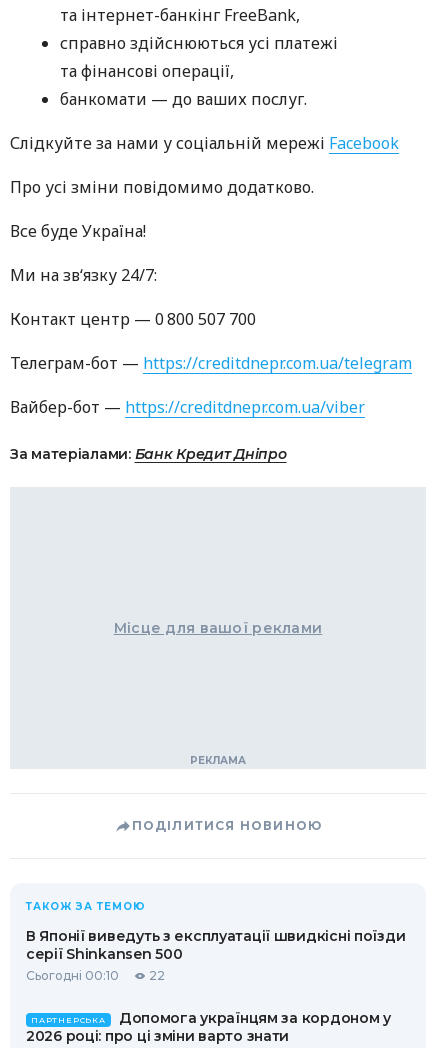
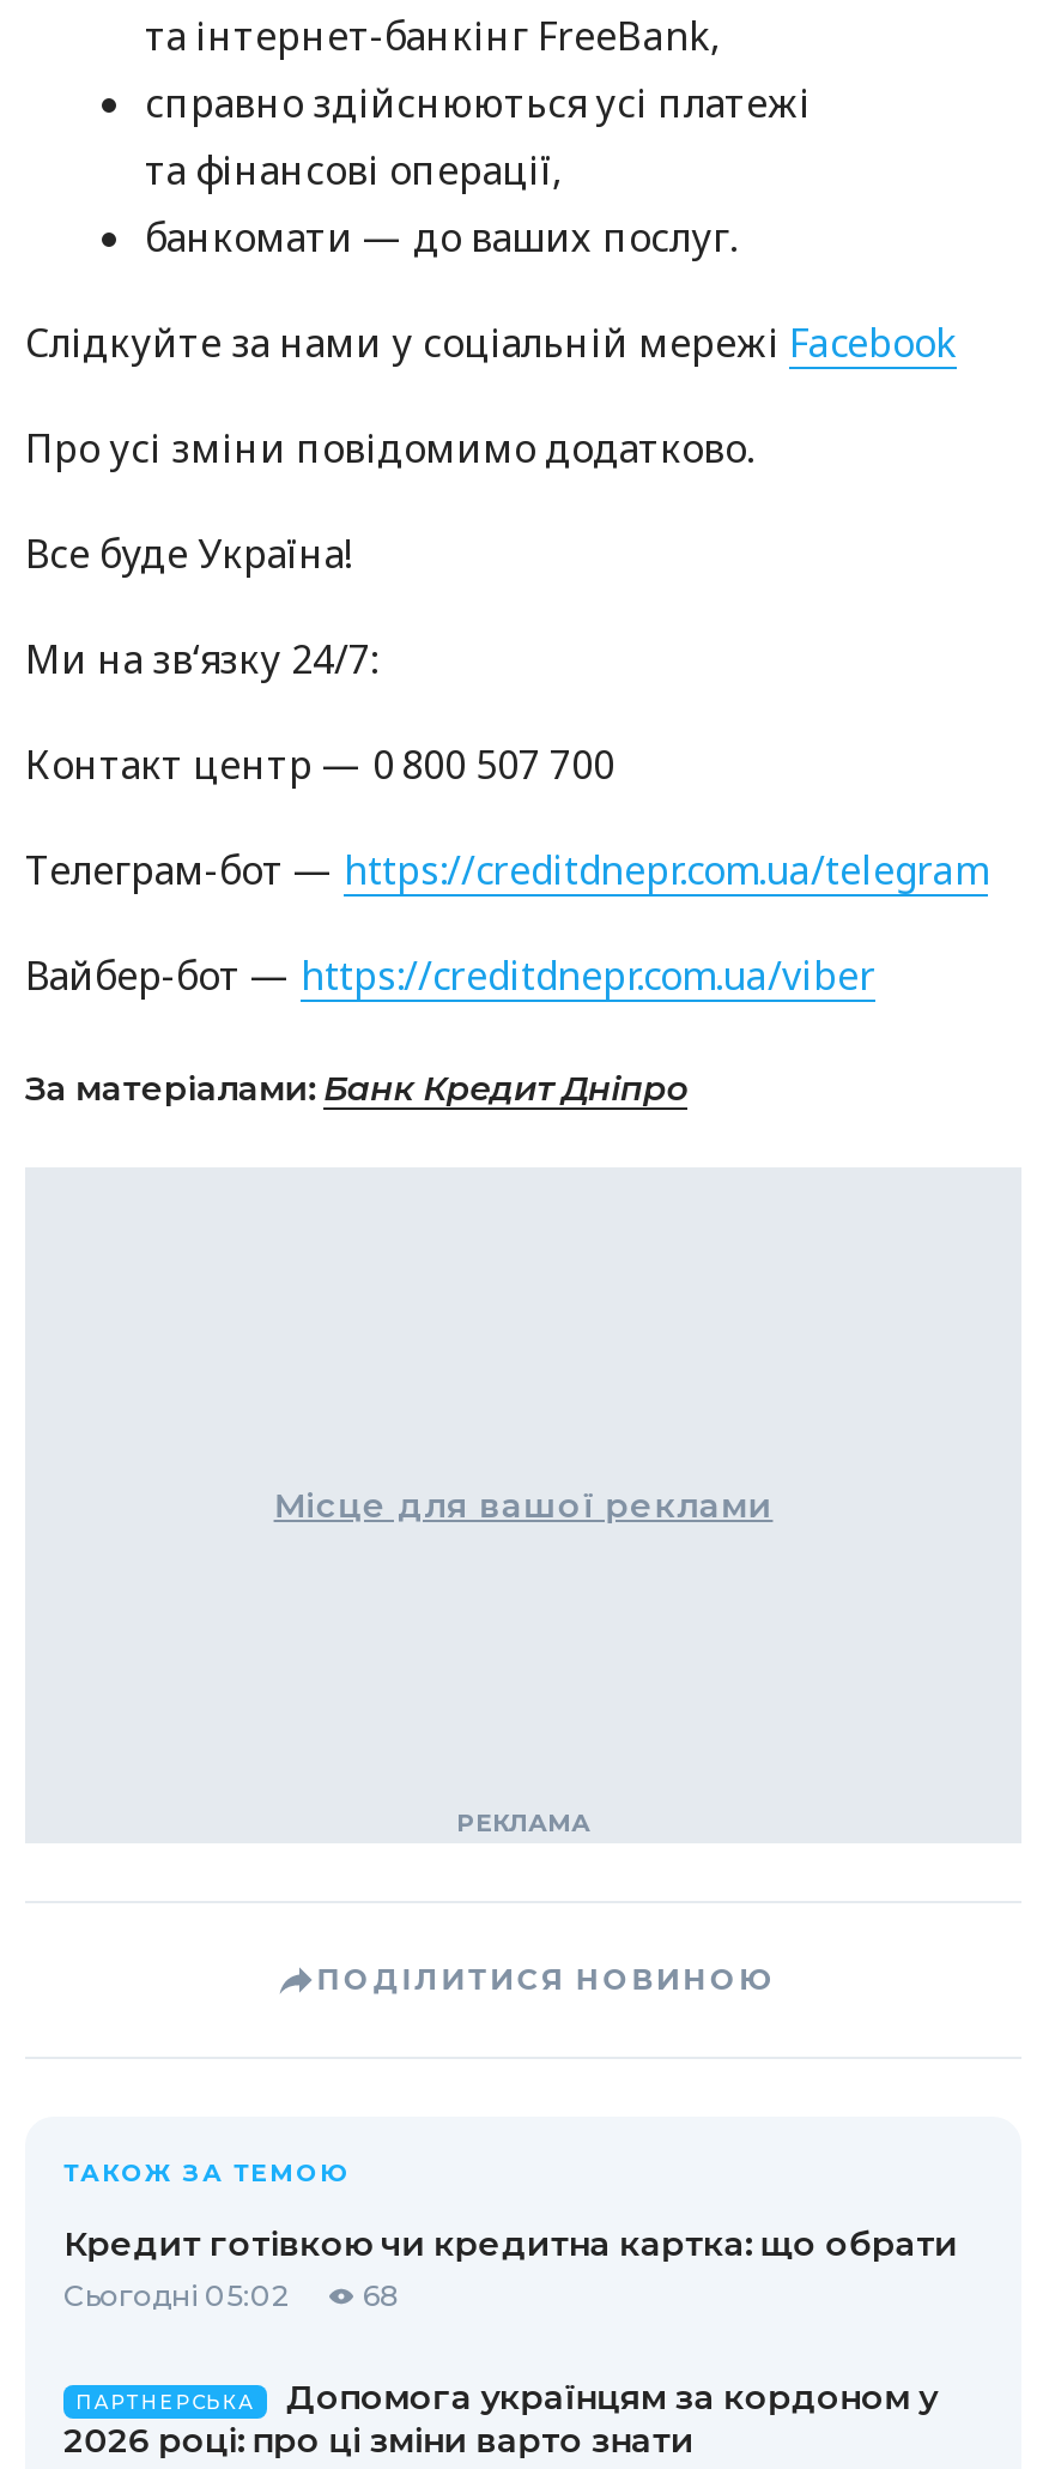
- В Японії виведуть з експлуатації швидкісні поїзди
- серії Shinkansen 500
- Сьогодні 00:10
- 22
+ Кредит готівкою чи кредитна картка: що обрати
+ Сьогодні 05:02
+ 68
